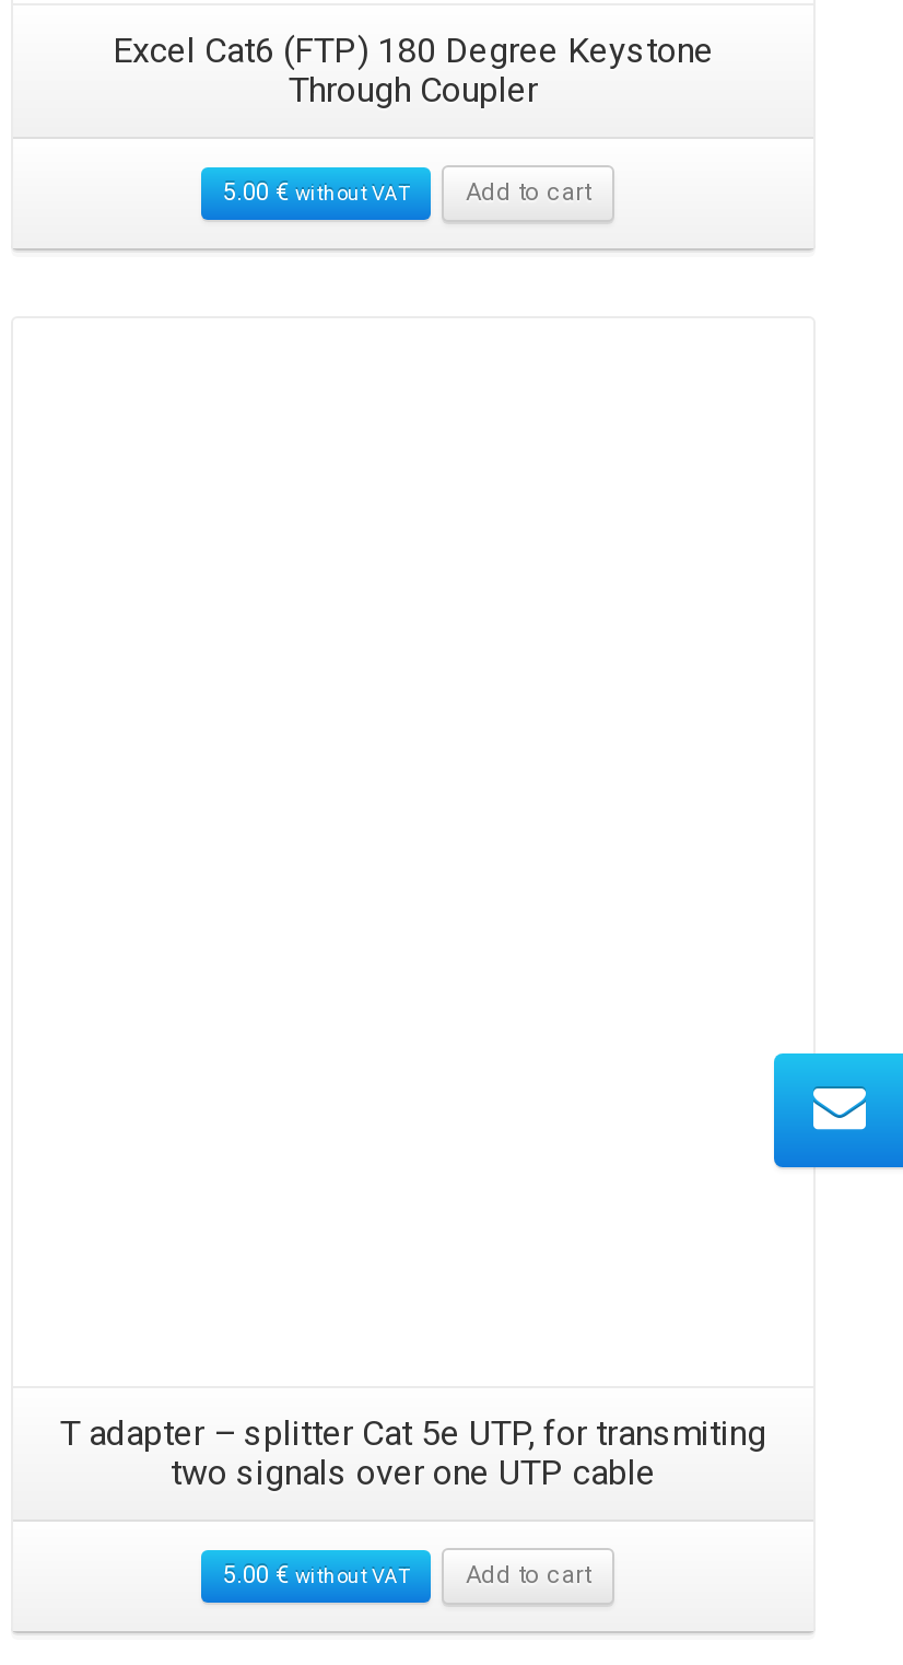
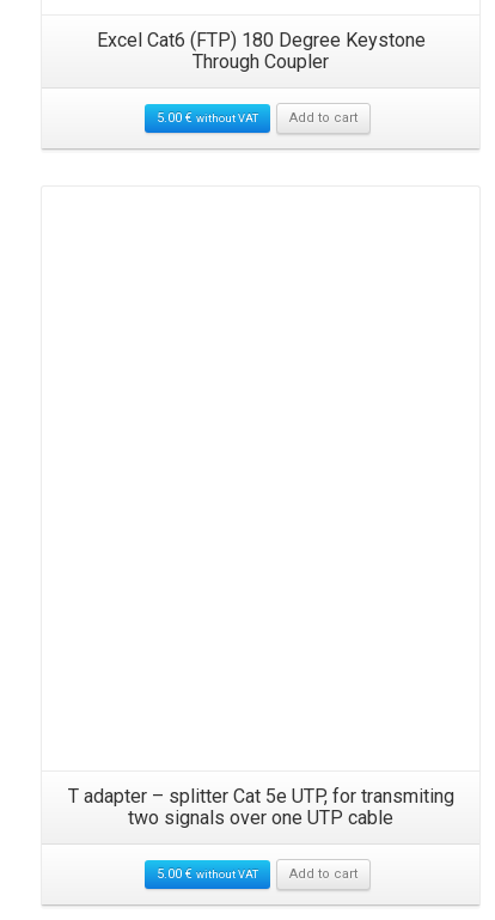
- [image]
